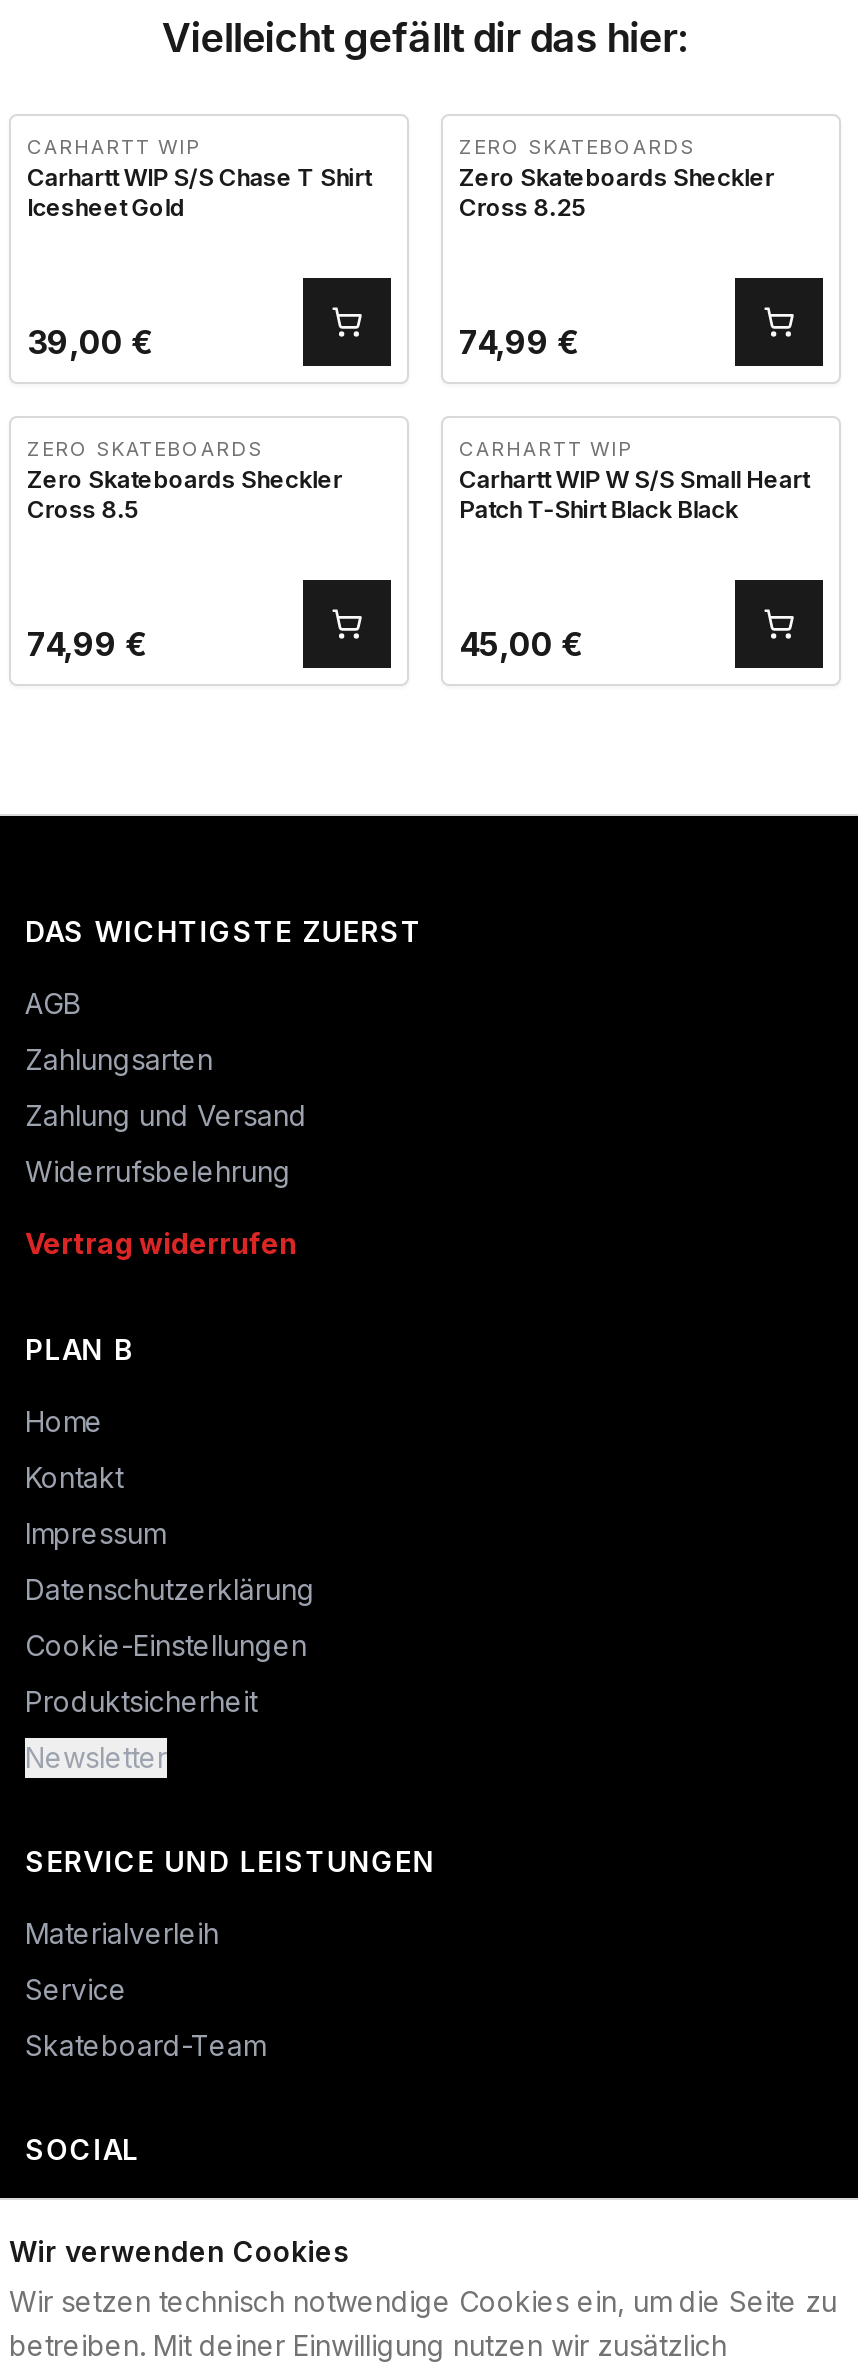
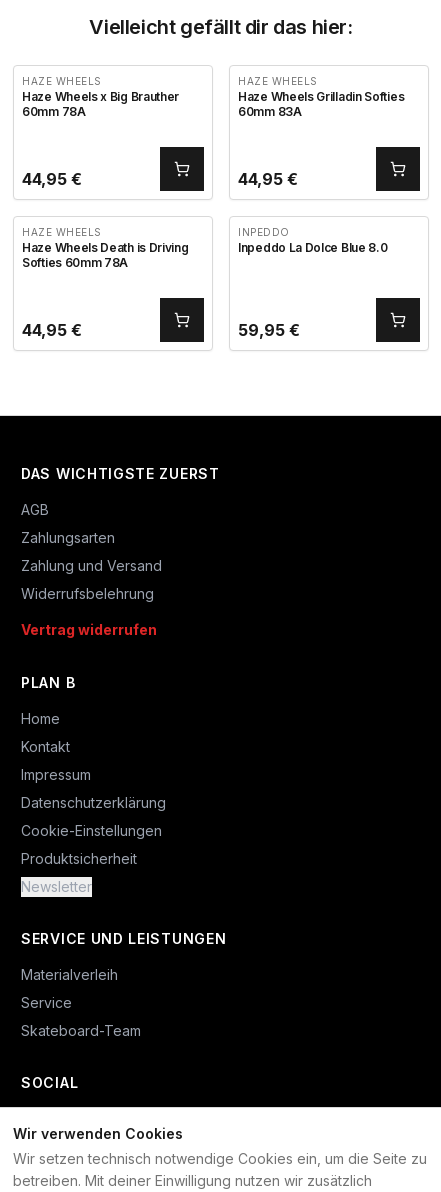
- CARHARTT WIP
- Carhartt WIP S/S Chase T Shirt
- Icesheet Gold
+ HAZE WHEELS
+ Haze Wheels x Big Brauther
+ 60mm 78A

- ZERO SKATEBOARDS
- Zero Skateboards Sheckler
- Cross 8.25
+ HAZE WHEELS
+ Haze Wheels Grilladin Softies
+ 60mm 83A

- 39,00 €
+ 44,95 €

- 74,99 €
+ 44,95 €

- ZERO SKATEBOARDS
- Zero Skateboards Sheckler
- Cross 8.5
+ HAZE WHEELS
+ Haze Wheels Death is Driving
+ Softies 60mm 78A

- CARHARTT WIP
- Carhartt WIP W S/S Small Heart
- Patch T-Shirt Black Black
+ INPEDDO
+ Inpeddo La Dolce Blue 8.0

- 74,99 €
+ 44,95 €

- 45,00 €
+ 59,95 €
